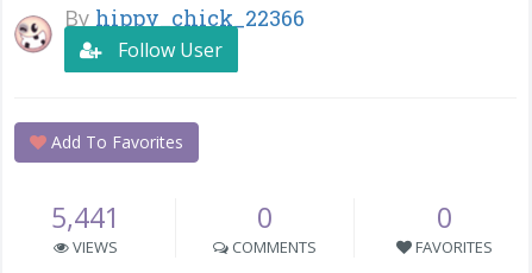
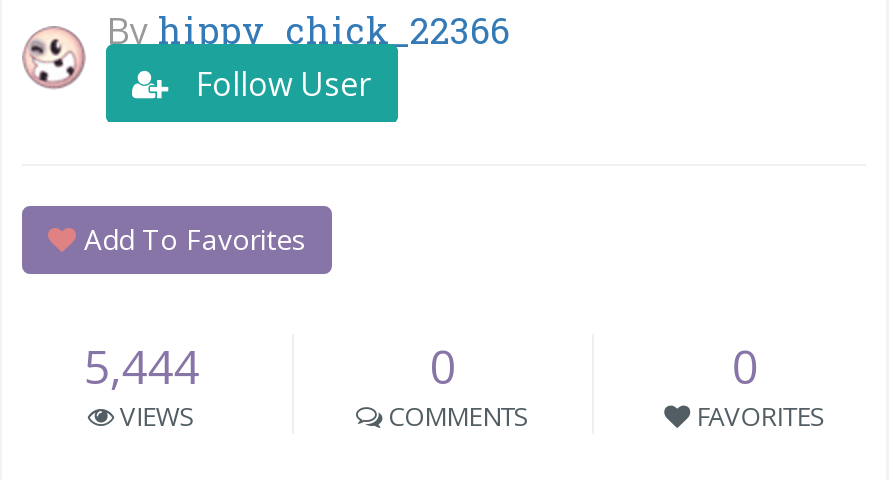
- 5,441
+ 5,444
